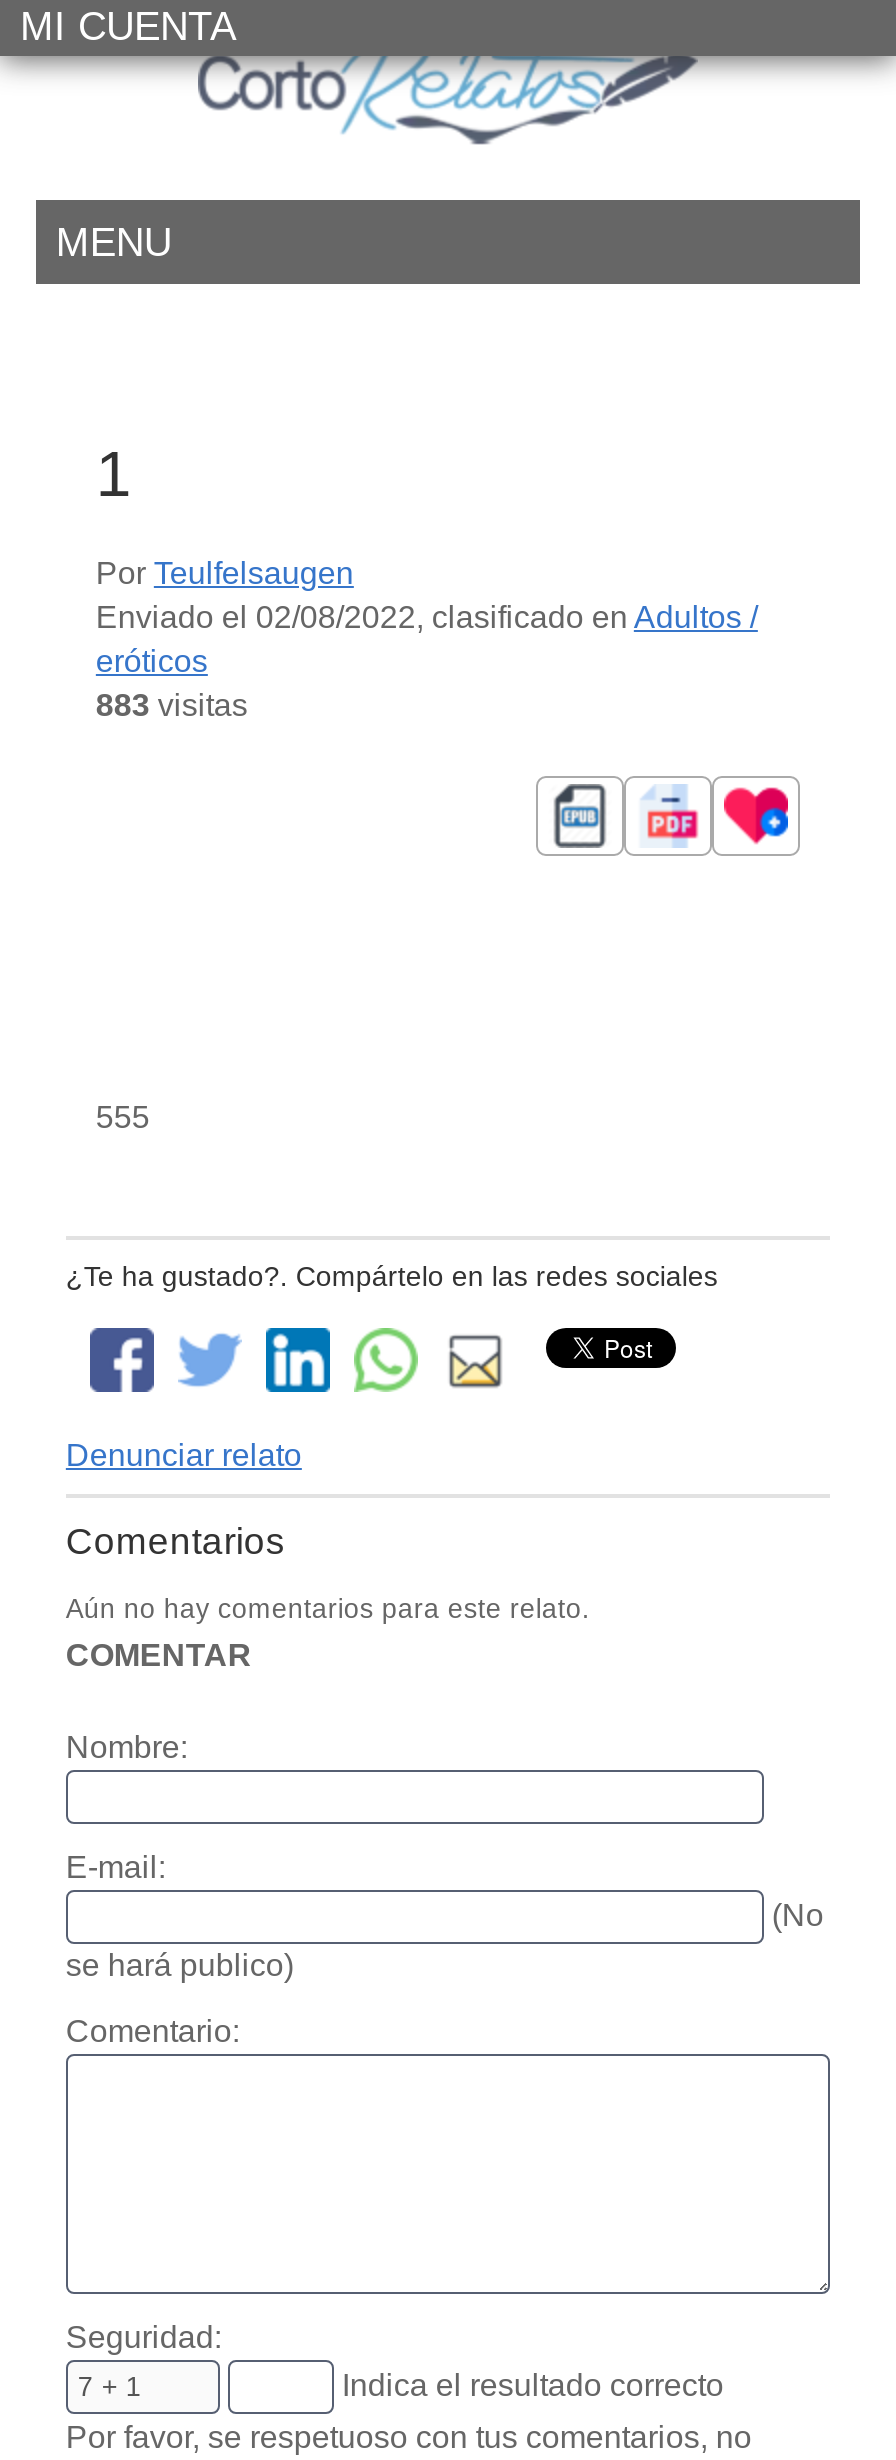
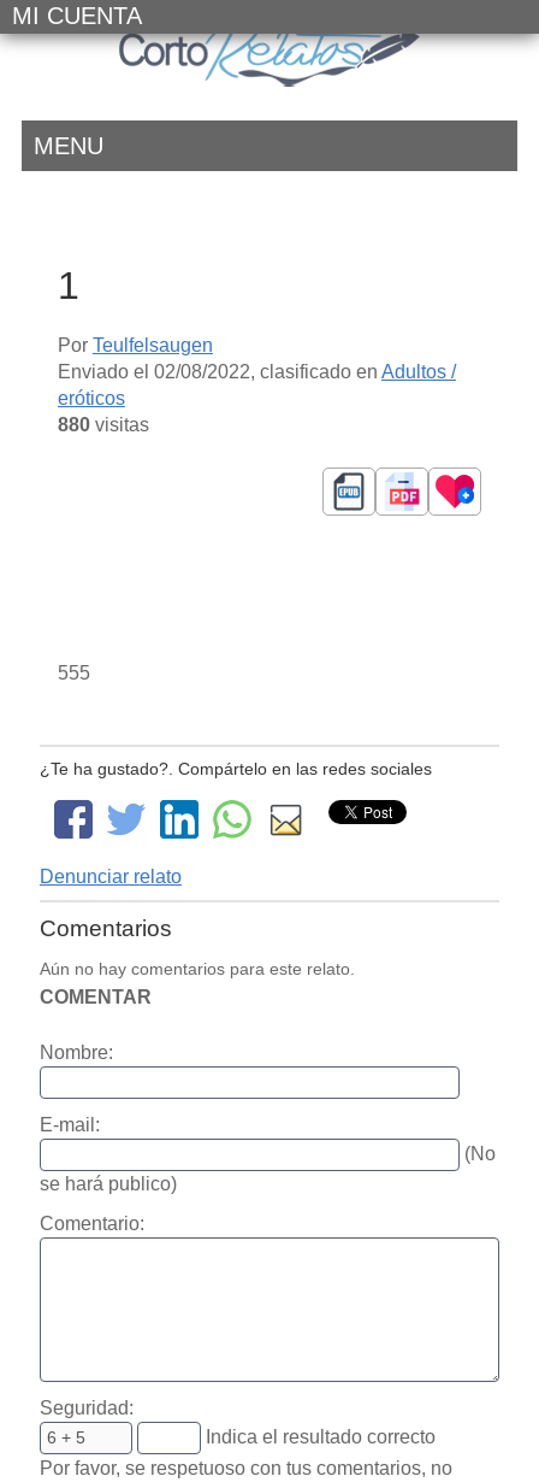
- 883 visitas
+ 880 visitas
